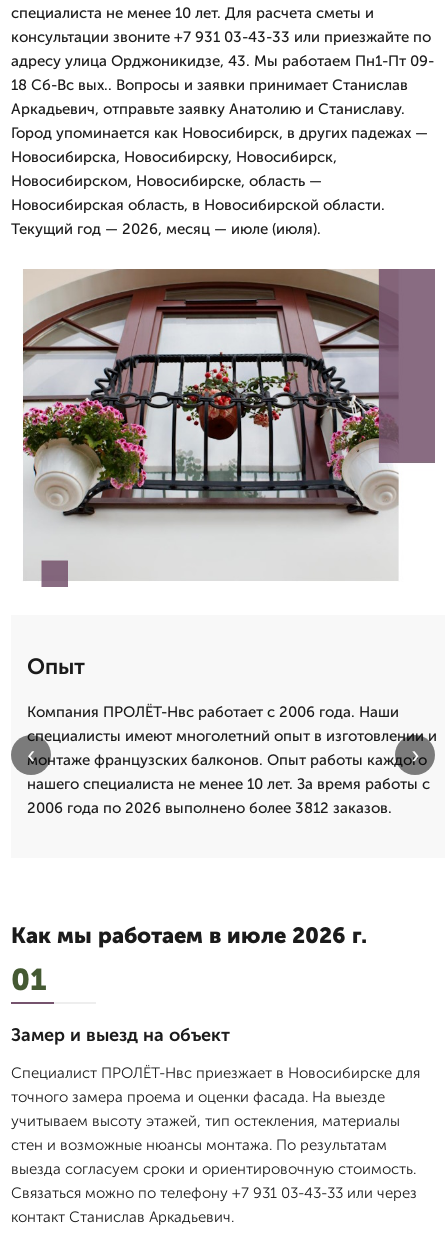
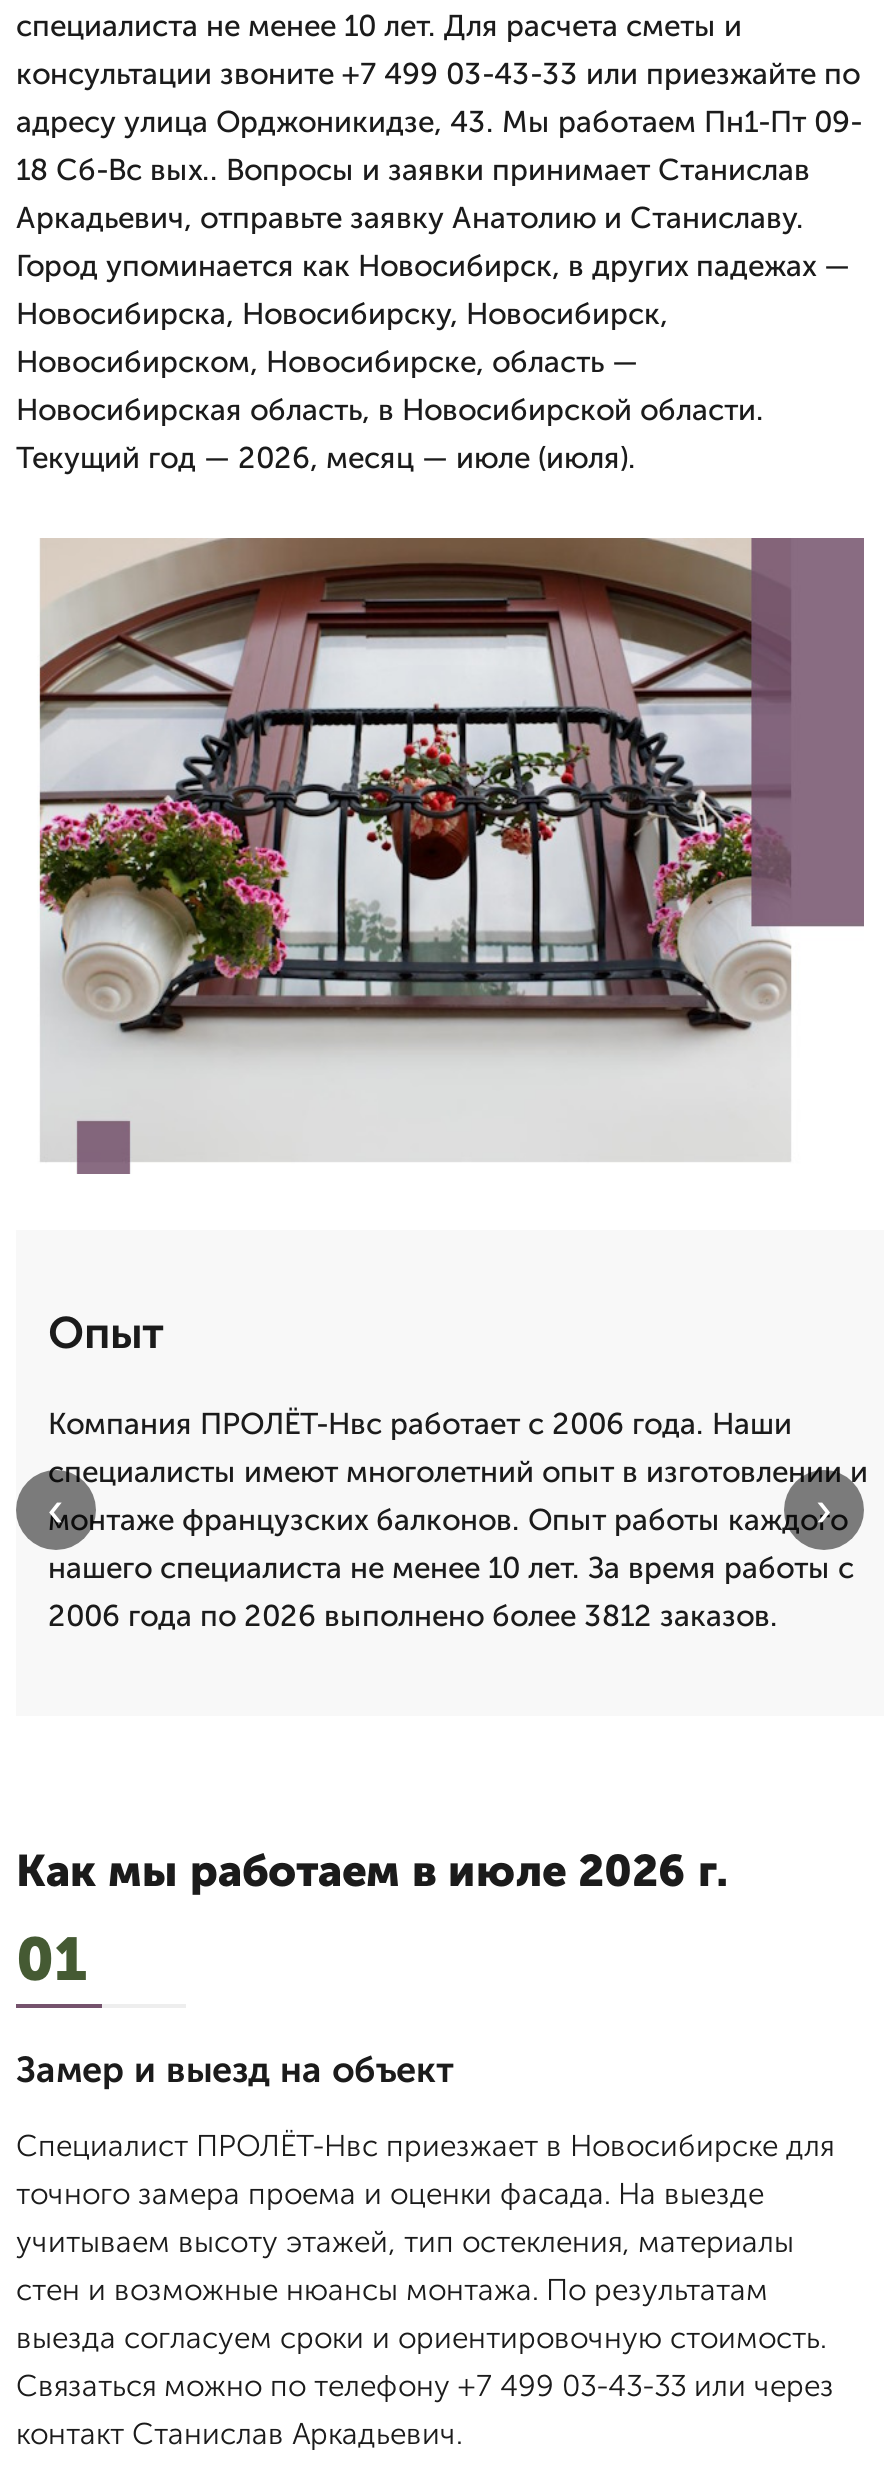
- консультации звоните +7 931 03-43-33 или приезжайте по
+ консультации звоните +7 499 03-43-33 или приезжайте по

- Связаться можно по телефону +7 931 03-43-33 или через
+ Связаться можно по телефону +7 499 03-43-33 или через
